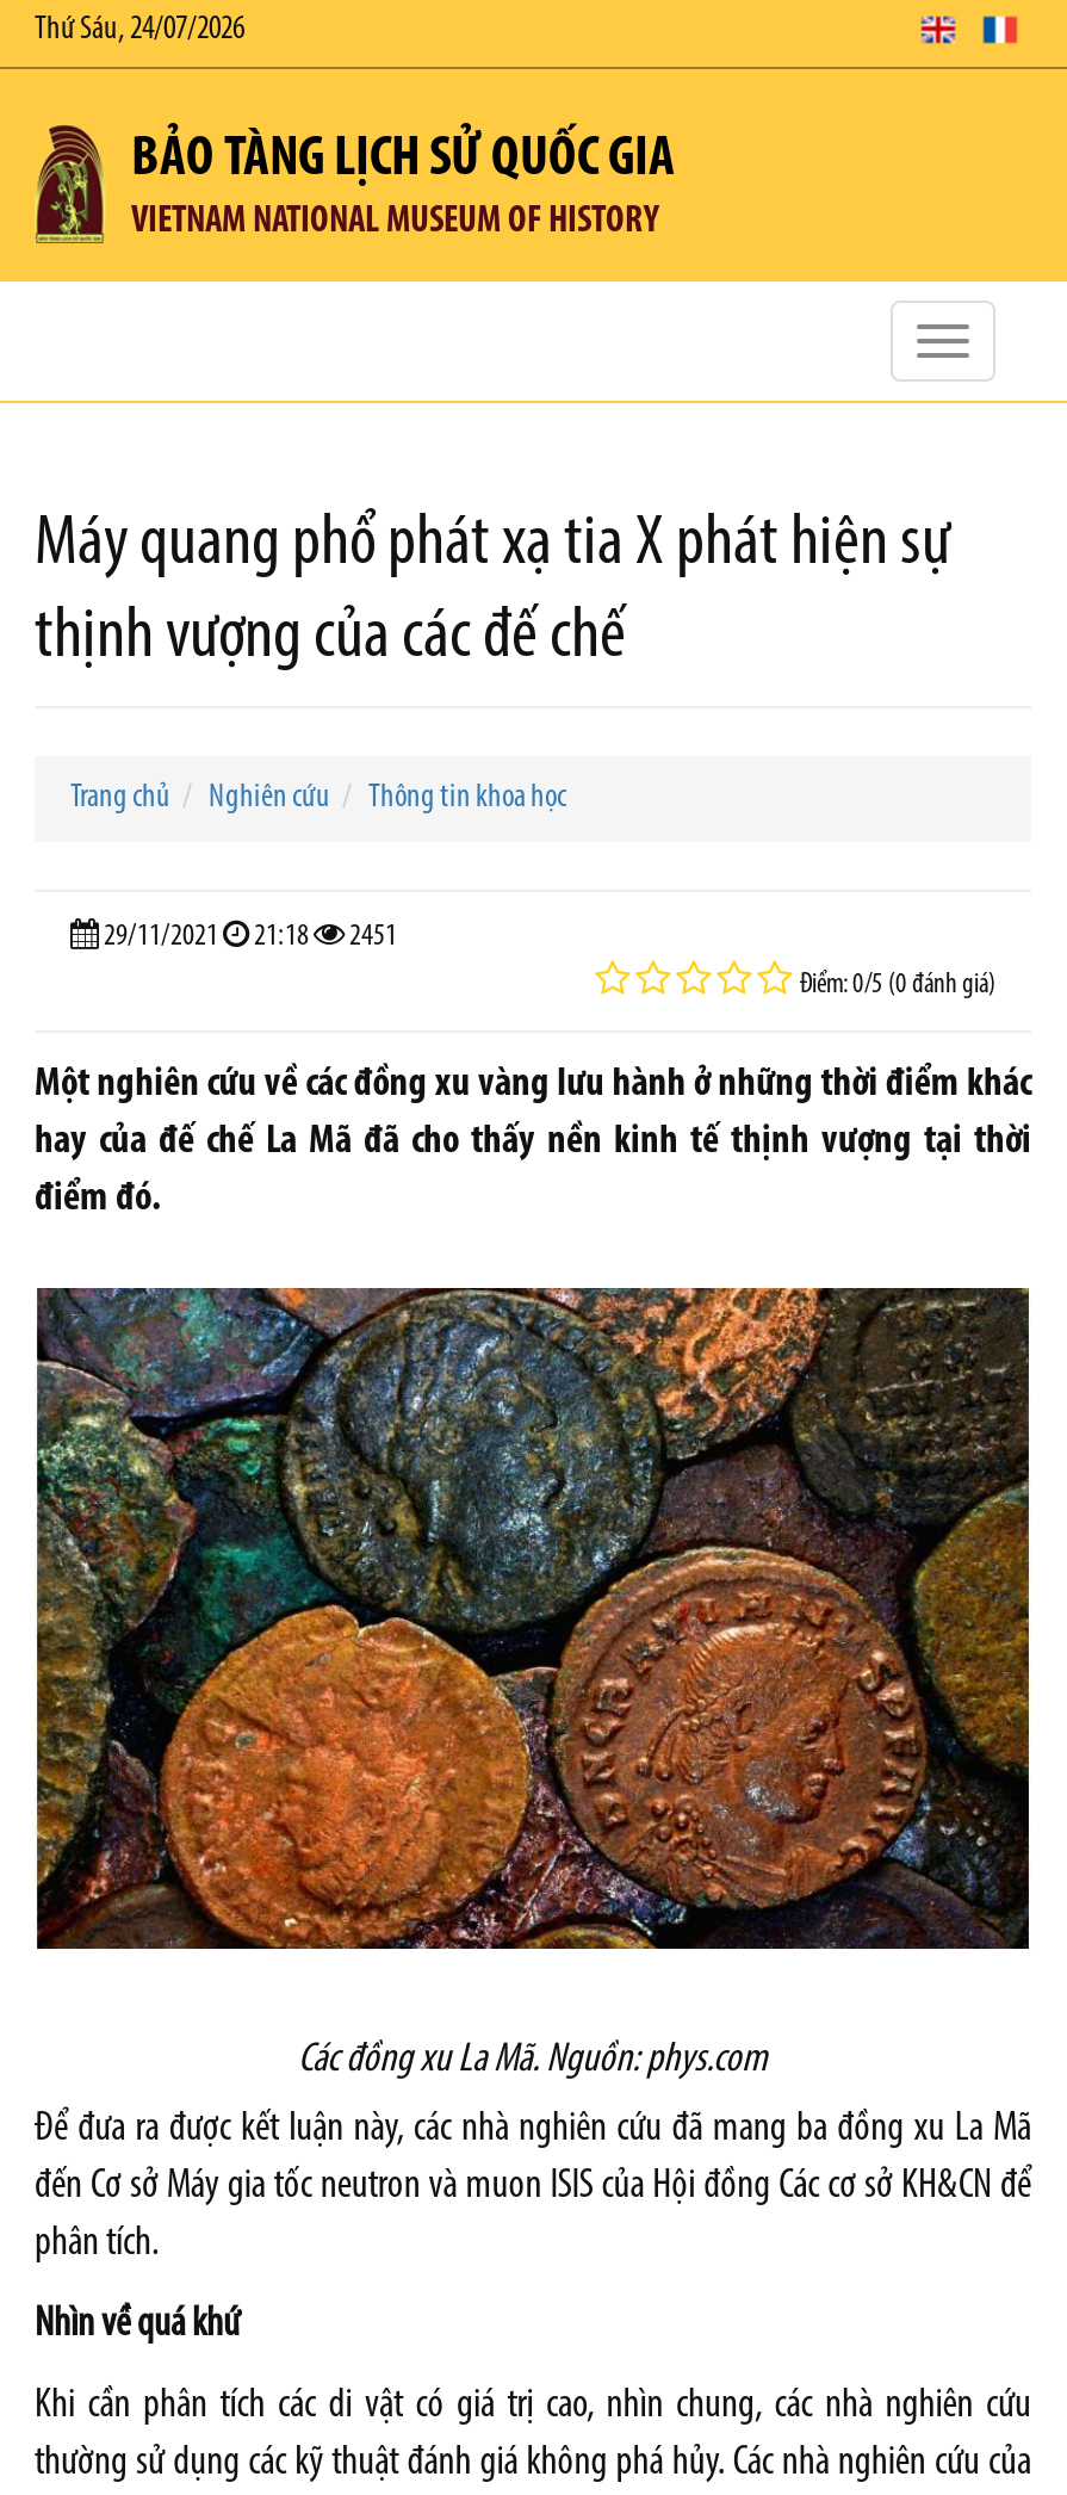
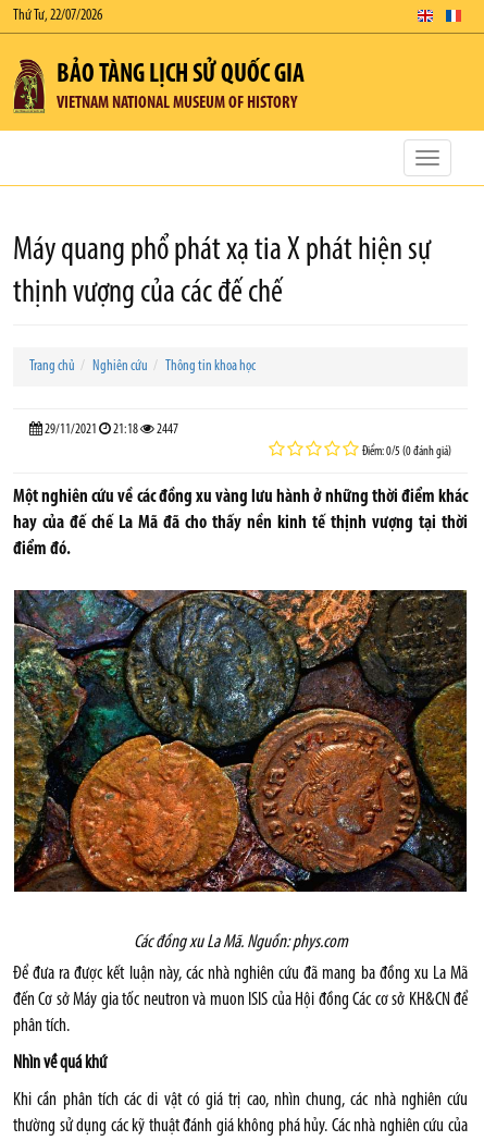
- Thứ Sáu, 24/07/2026
+ Thứ Tư, 22/07/2026

- 29/11/2021 21:18 2451
+ 29/11/2021 21:18 2447
